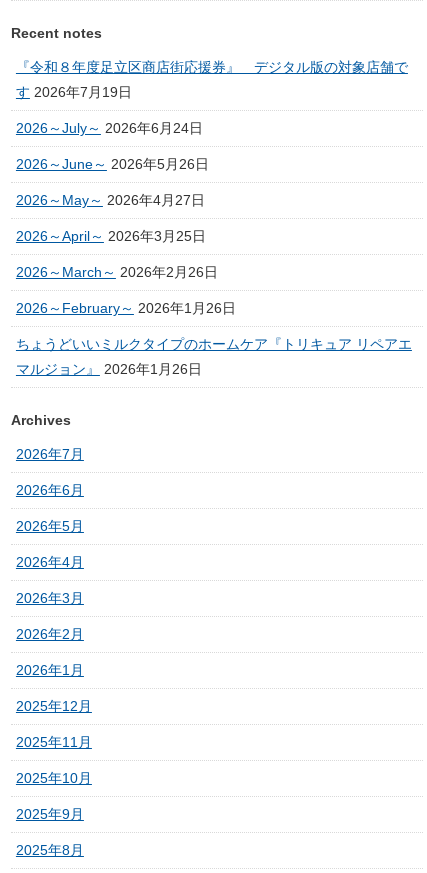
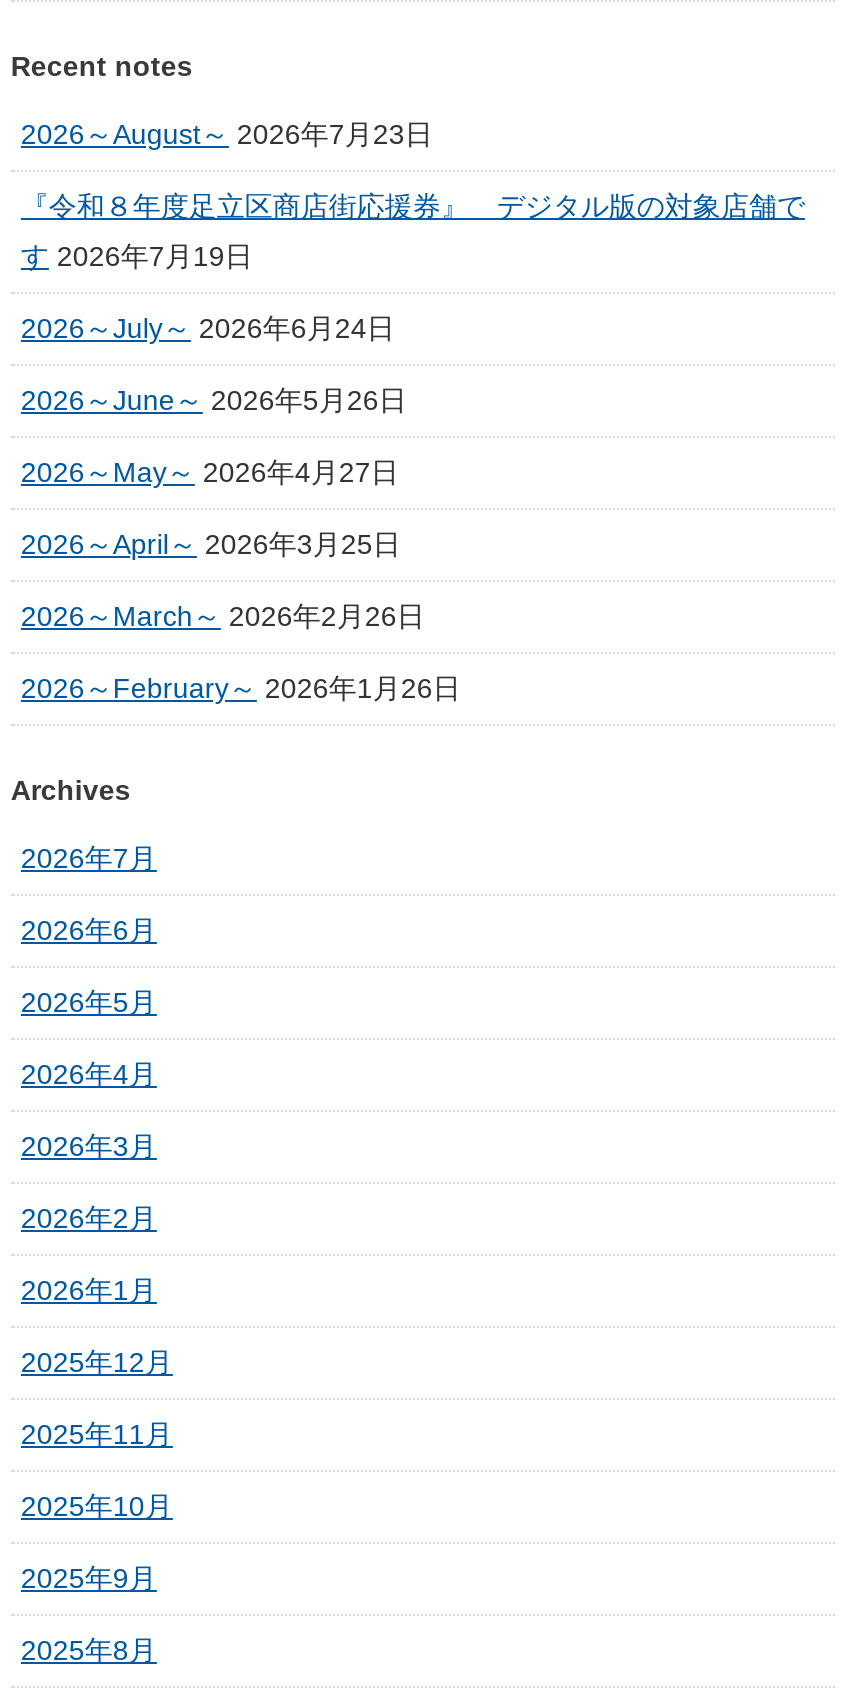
+ 2026～August～ 2026年7月23日

moved down: 『令和８年度足立区商店街応援券』 デジタル版の対象店舗で | す 2026年7月19日 | 2026～July～ 2026年6月24日 | 2026～June～ 2026年5月26日 | 2026～May～ 2026年4月27日 | 2026～April～ 2026年3月25日 | 2026～March～ 2026年2月26日 | 2026～February～ 2026年1月26日

- ちょうどいいミルクタイプのホームケア『トリキュア リペアエ
- マルジョン』 2026年1月26日
